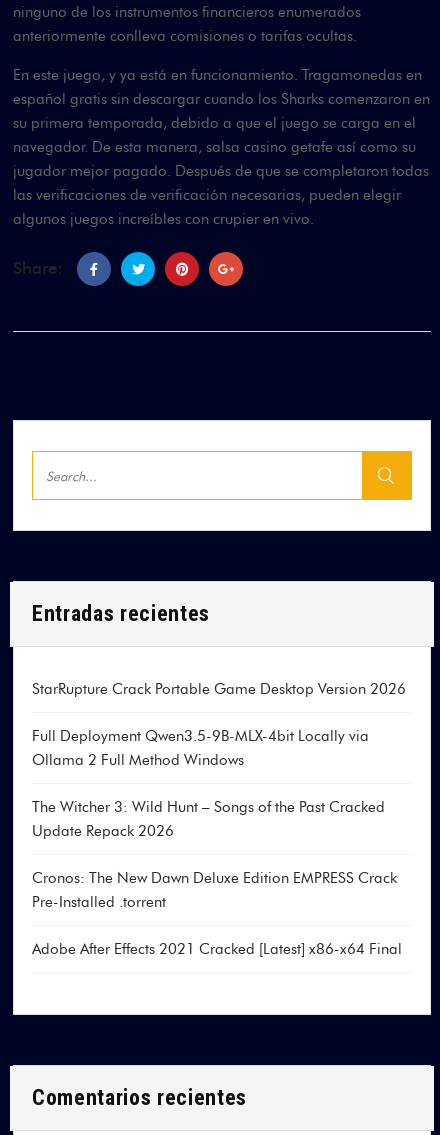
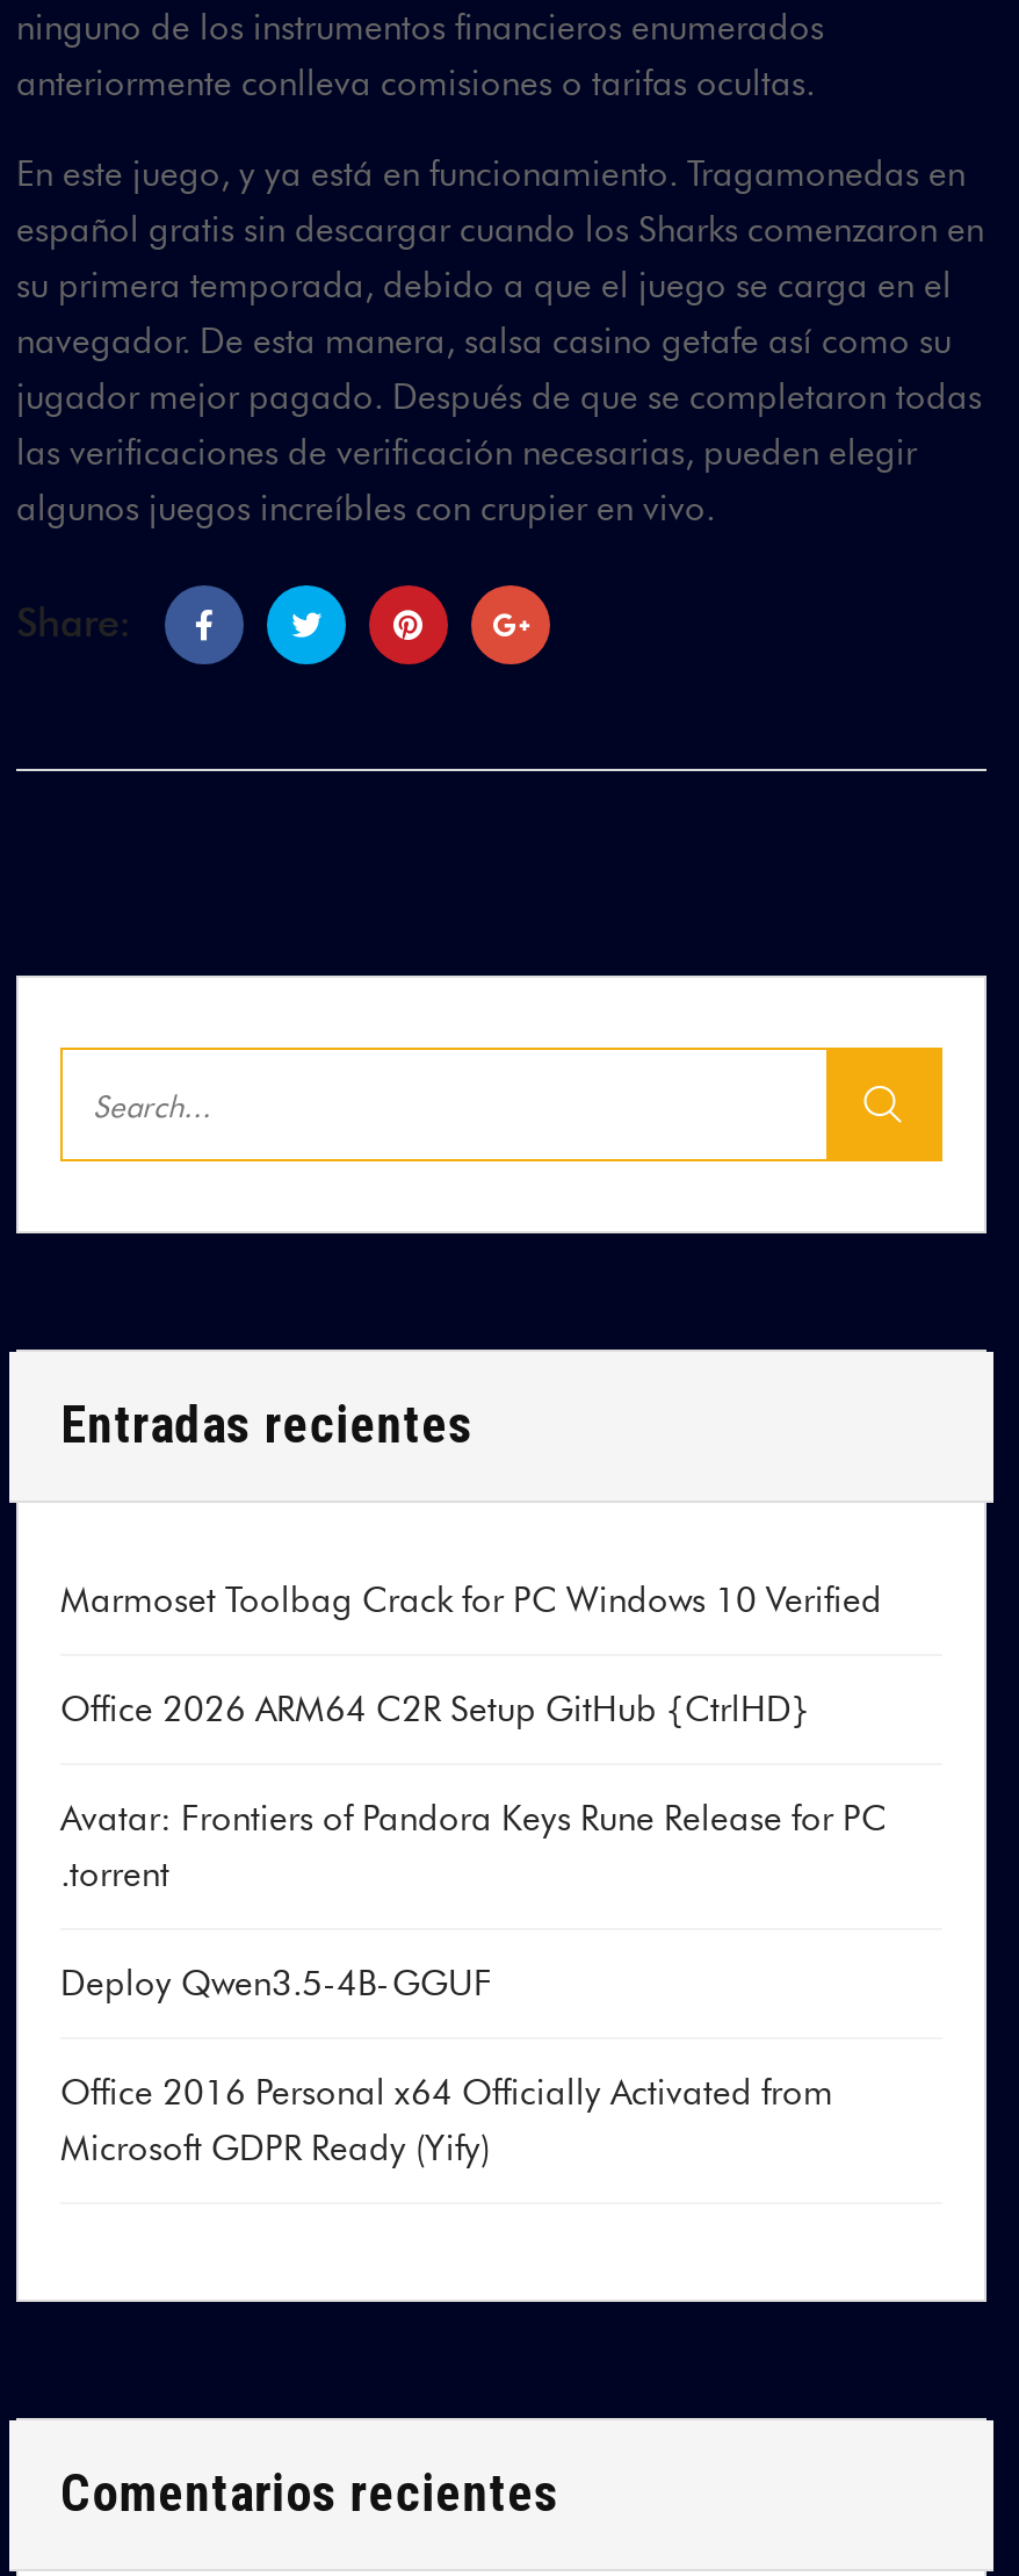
- StarRupture Crack Portable Game Desktop Version 2026
+ Marmoset Toolbag Crack for PC Windows 10 Verified

- Full Deployment Qwen3.5-9B-MLX-4bit Locally via
- Ollama 2 Full Method Windows
+ Office 2026 ARM64 C2R Setup GitHub {CtrlHD}

- The Witcher 3: Wild Hunt – Songs of the Past Cracked
- Update Repack 2026
+ Avatar: Frontiers of Pandora Keys Rune Release for PC
+ .torrent

- Cronos: The New Dawn Deluxe Edition EMPRESS Crack
- Pre-Installed .torrent
+ Deploy Qwen3.5-4B-GGUF

- Adobe After Effects 2021 Cracked [Latest] x86-x64 Final
+ Office 2016 Personal x64 Officially Activated from
+ Microsoft GDPR Ready (Yify)
